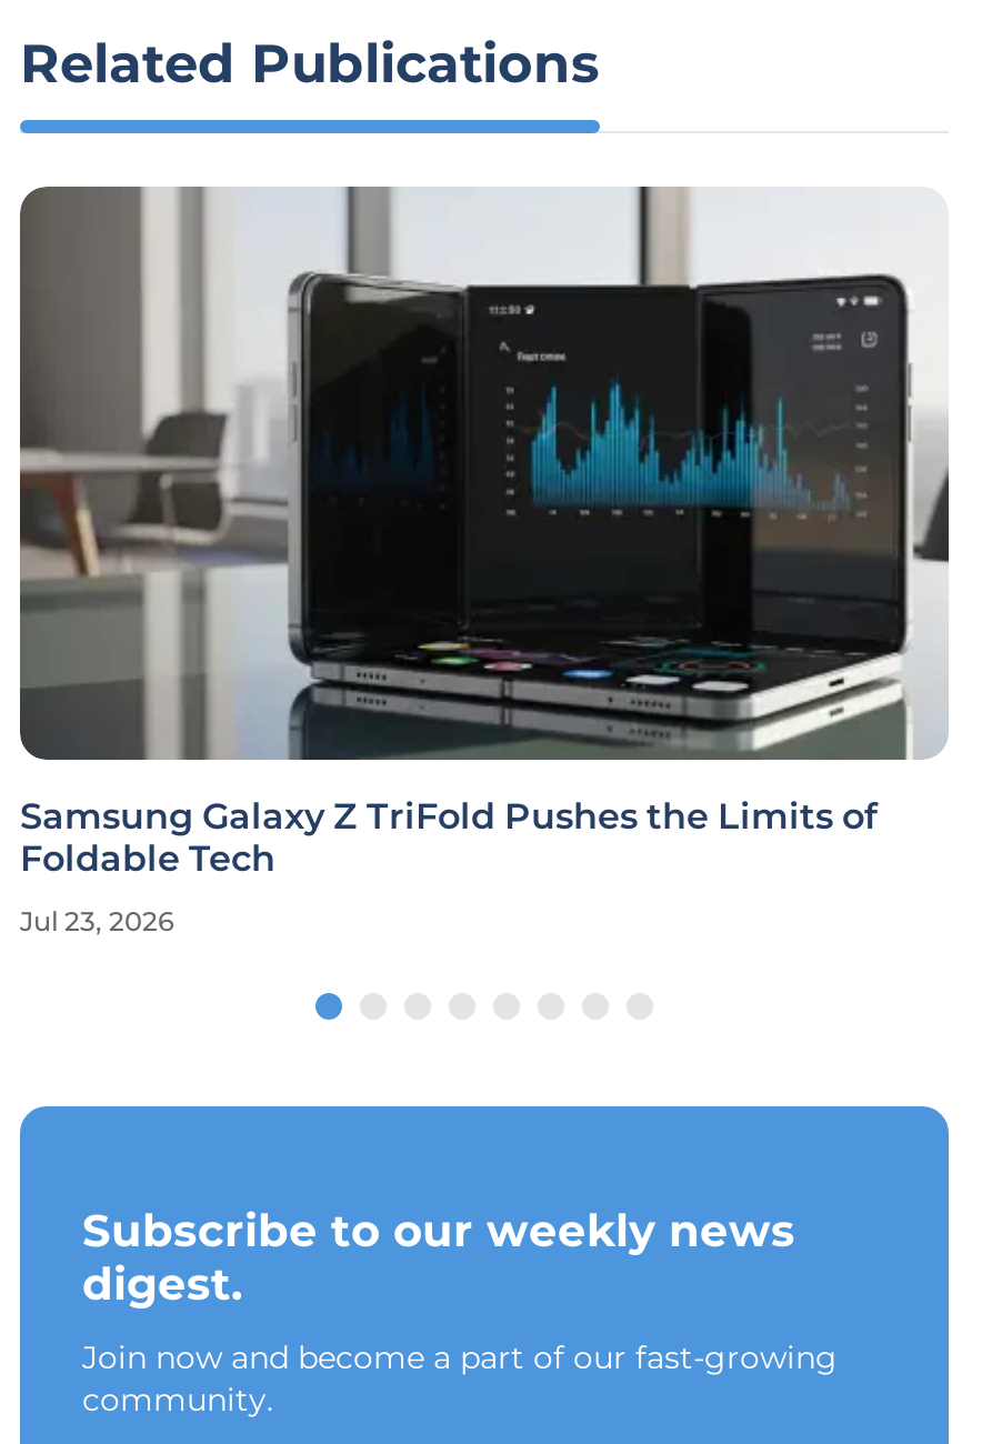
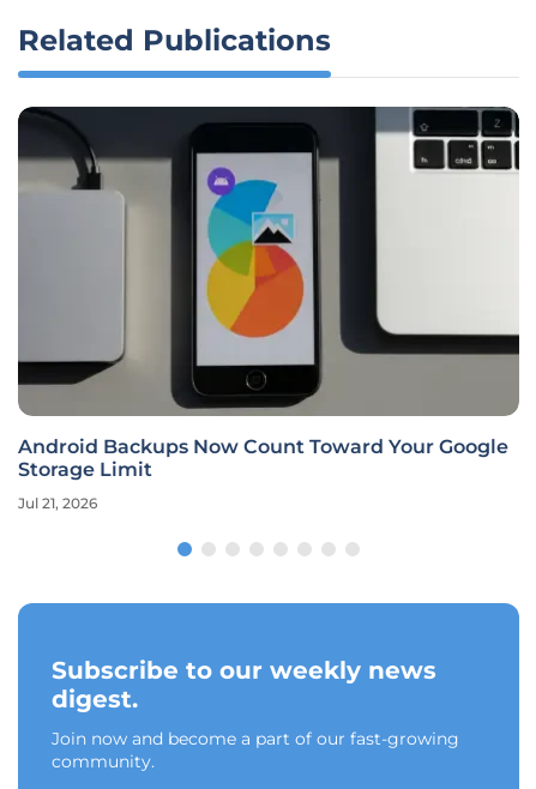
- [image]
- Samsung Galaxy Z TriFold Pushes the Limits of
- Foldable Tech
+ [image]
+ Android Backups Now Count Toward Your Google
+ Storage Limit

- Jul 23, 2026
+ Jul 21, 2026
